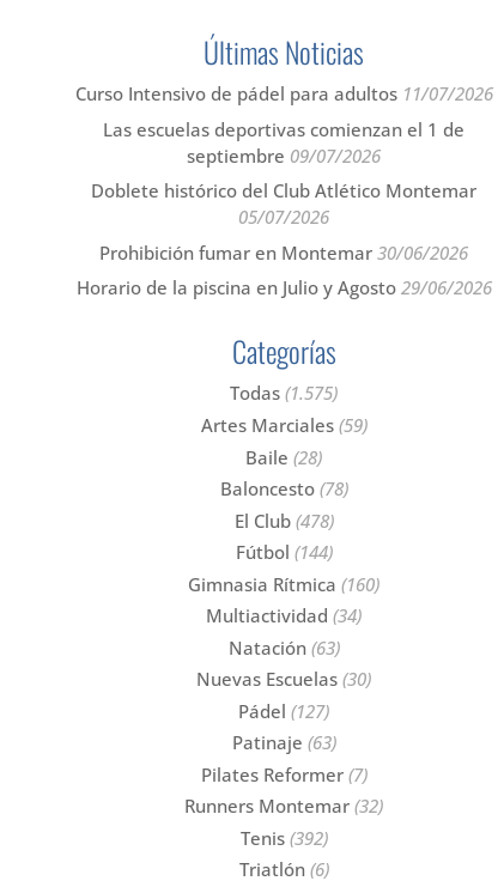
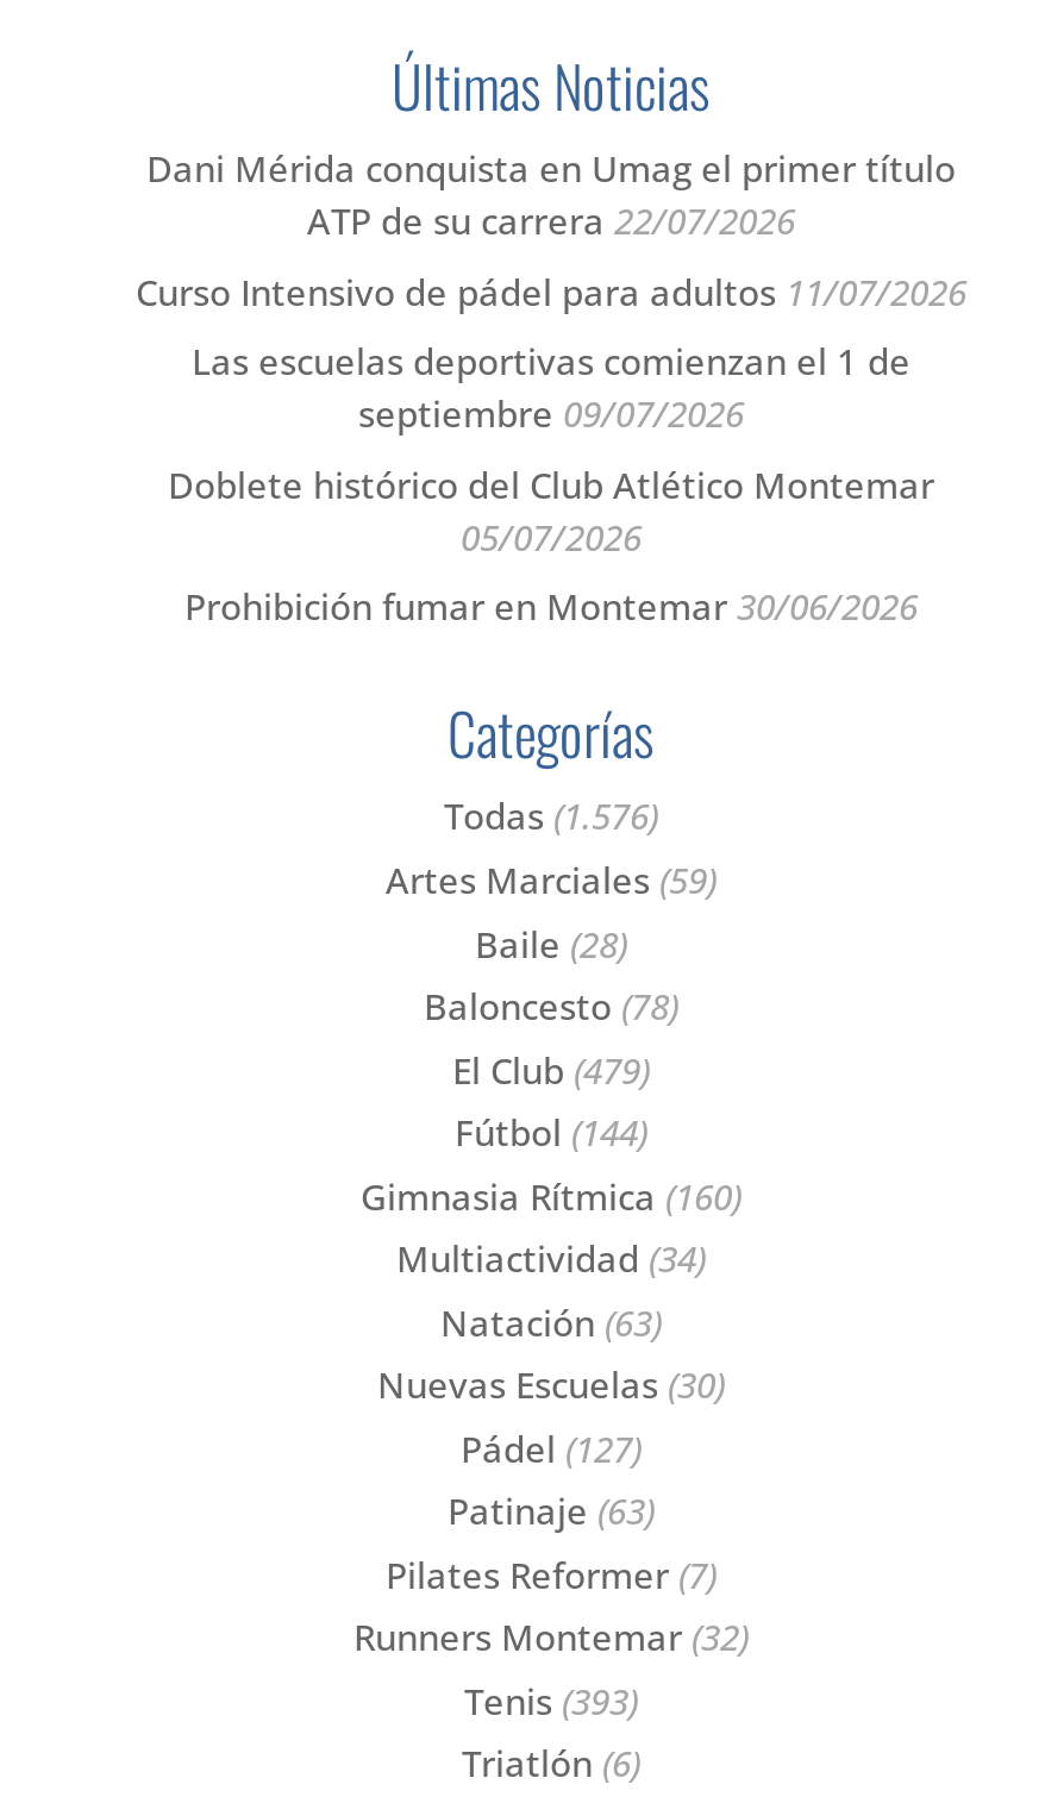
+ Dani Mérida conquista en Umag el primer título
+ ATP de su carrera 22/07/2026

moved down: Curso Intensivo de pádel para adultos 11/07/2026 | Las escuelas deportivas comienzan el 1 de | septiembre 09/07/2026 | Doblete histórico del Club Atlético Montemar | 05/07/2026 | Prohibición fumar en Montemar 30/06/2026

- Horario de la piscina en Julio y Agosto 29/06/2026

- Todas (1.575)
+ Todas (1.576)

- El Club (478)
+ El Club (479)

- Tenis (392)
+ Tenis (393)
